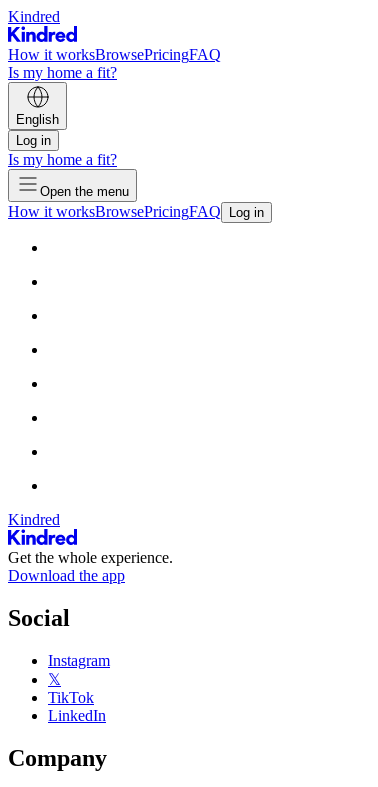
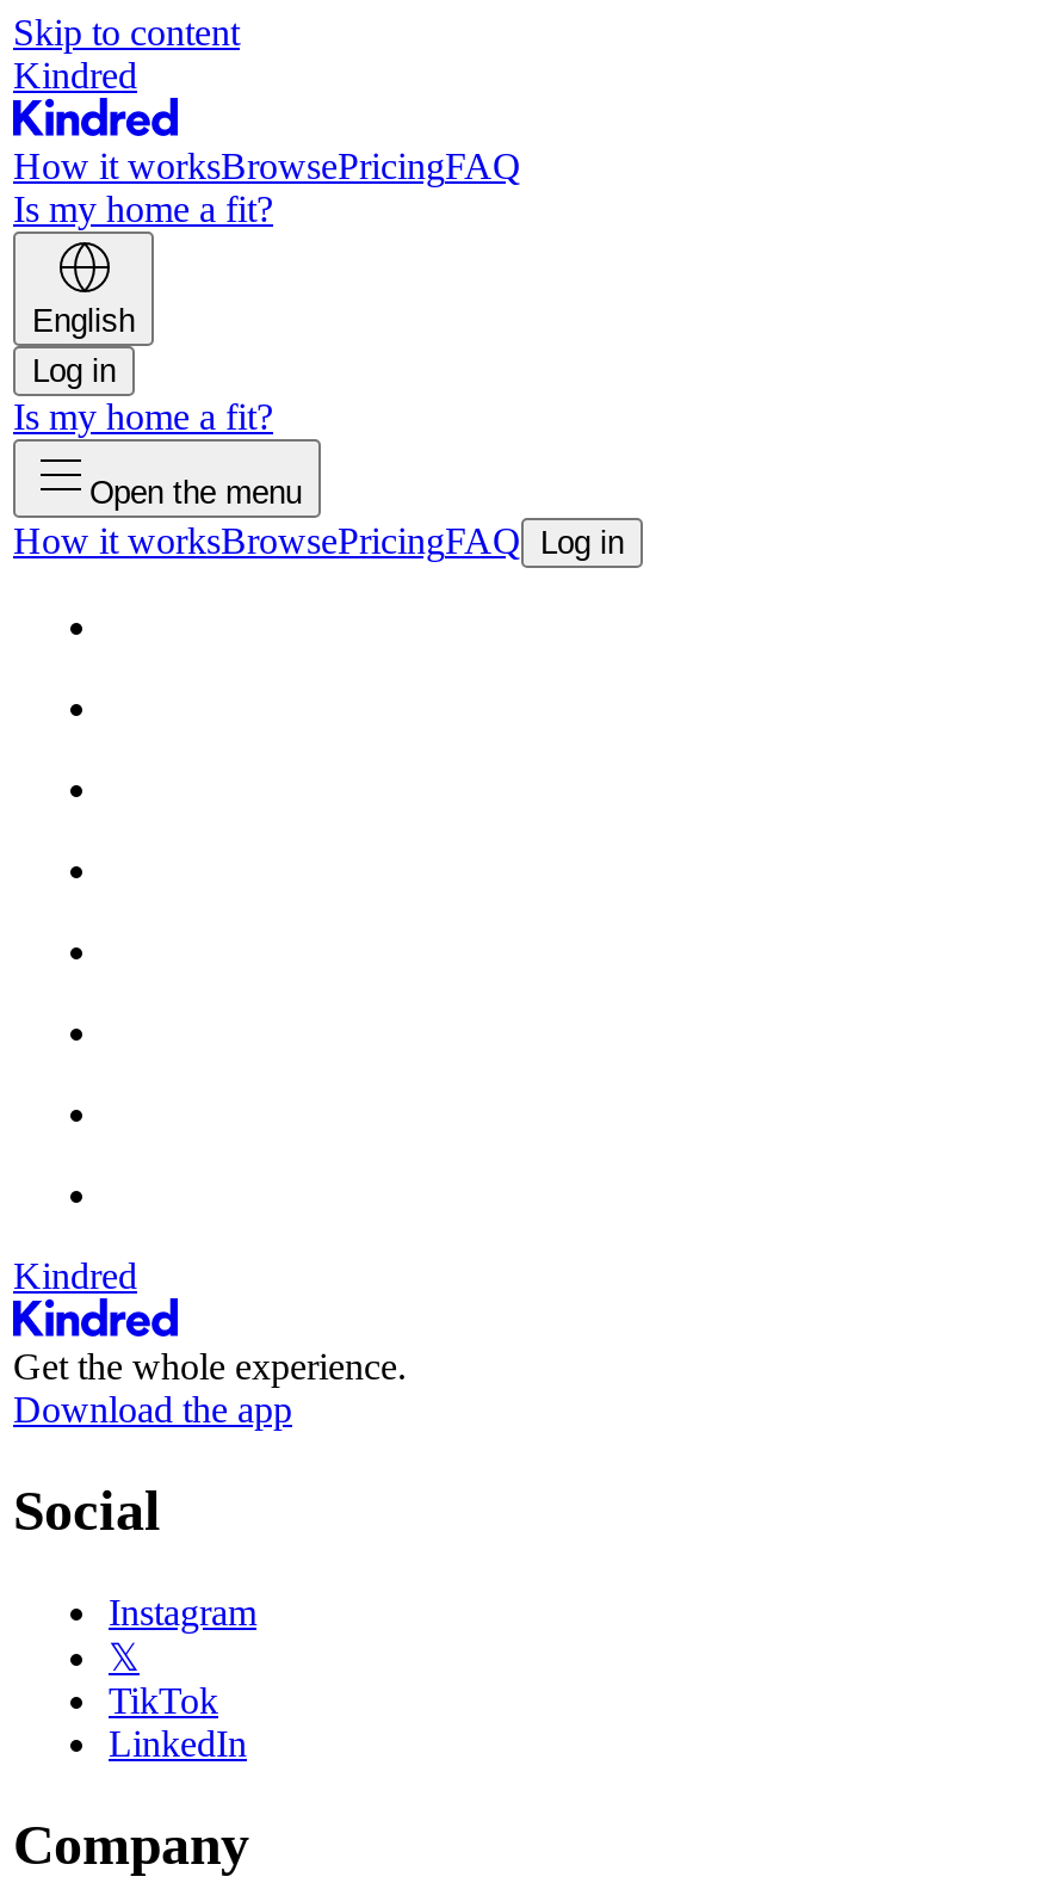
+ Skip to content
